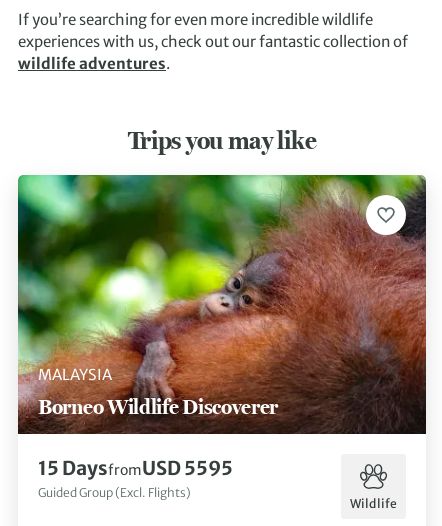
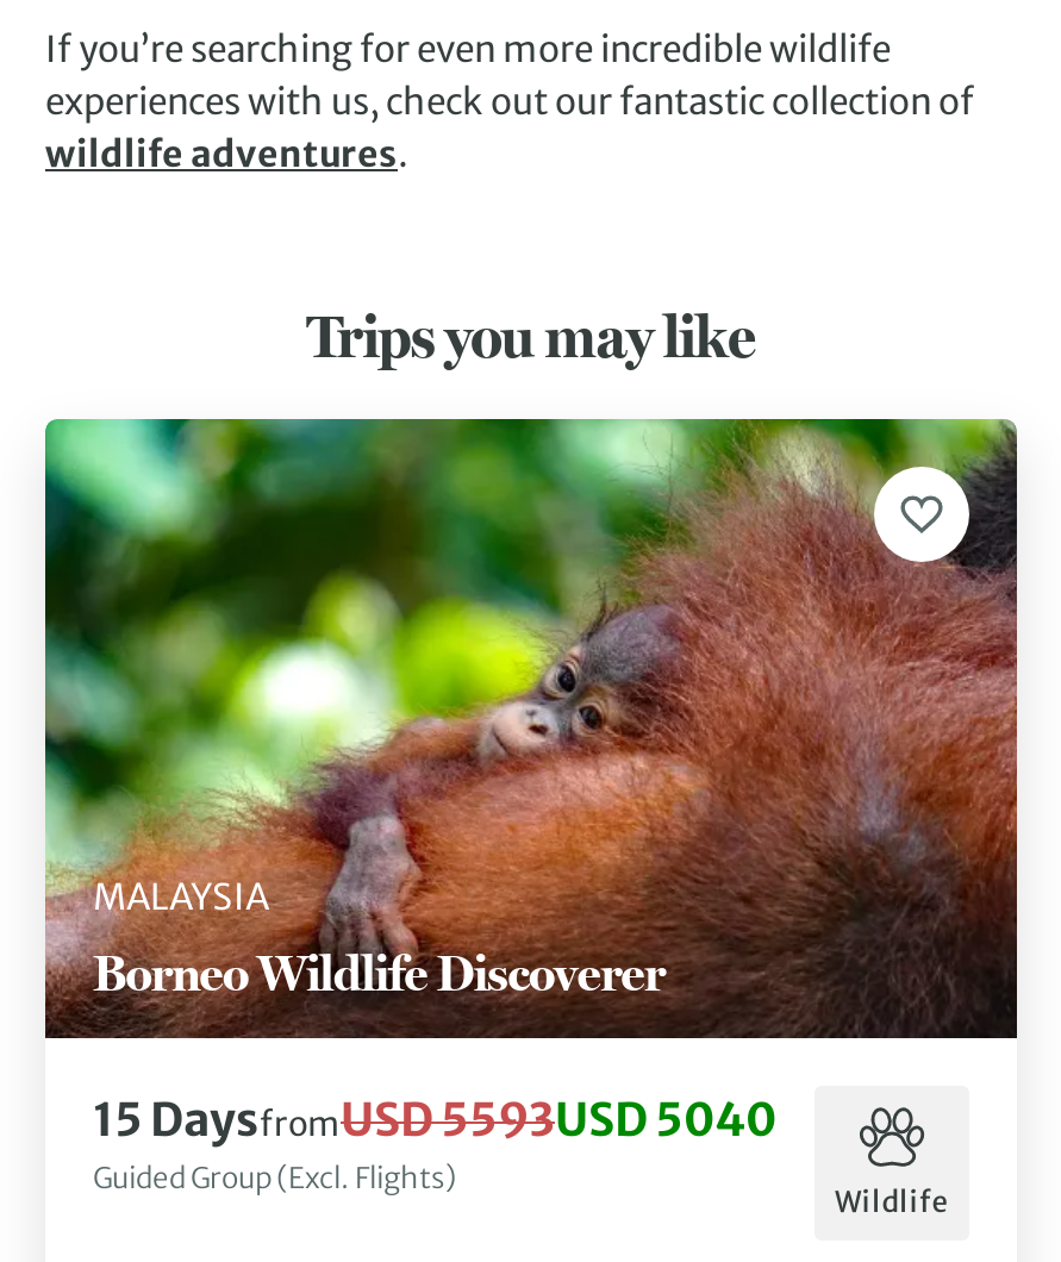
- 15 DaysfromUSD 5595
+ 15 DaysfromUSD 5593USD 5040
